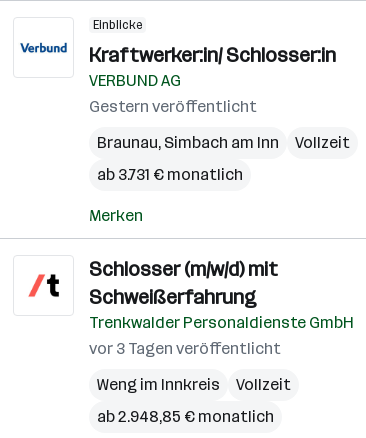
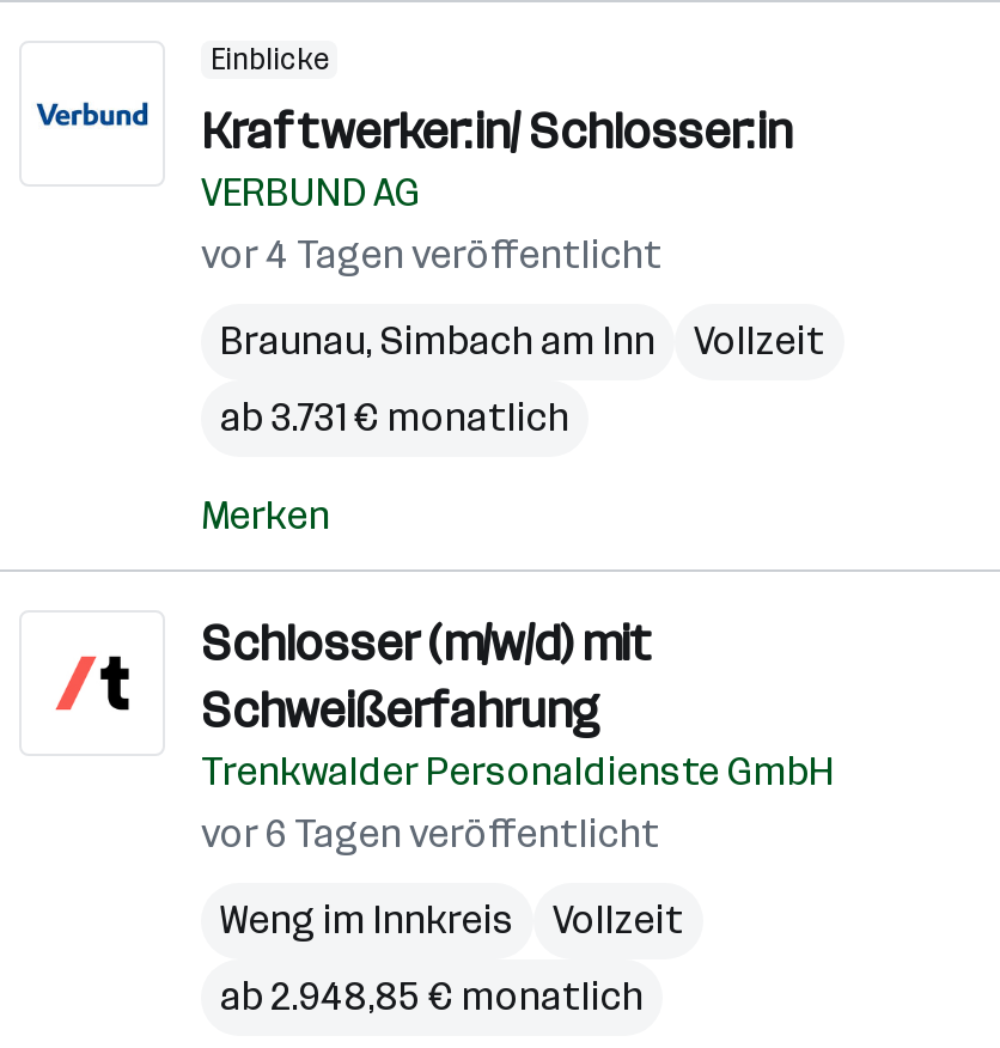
- Gestern veröffentlicht
+ vor 4 Tagen veröffentlicht

- vor 3 Tagen veröffentlicht
+ vor 6 Tagen veröffentlicht
